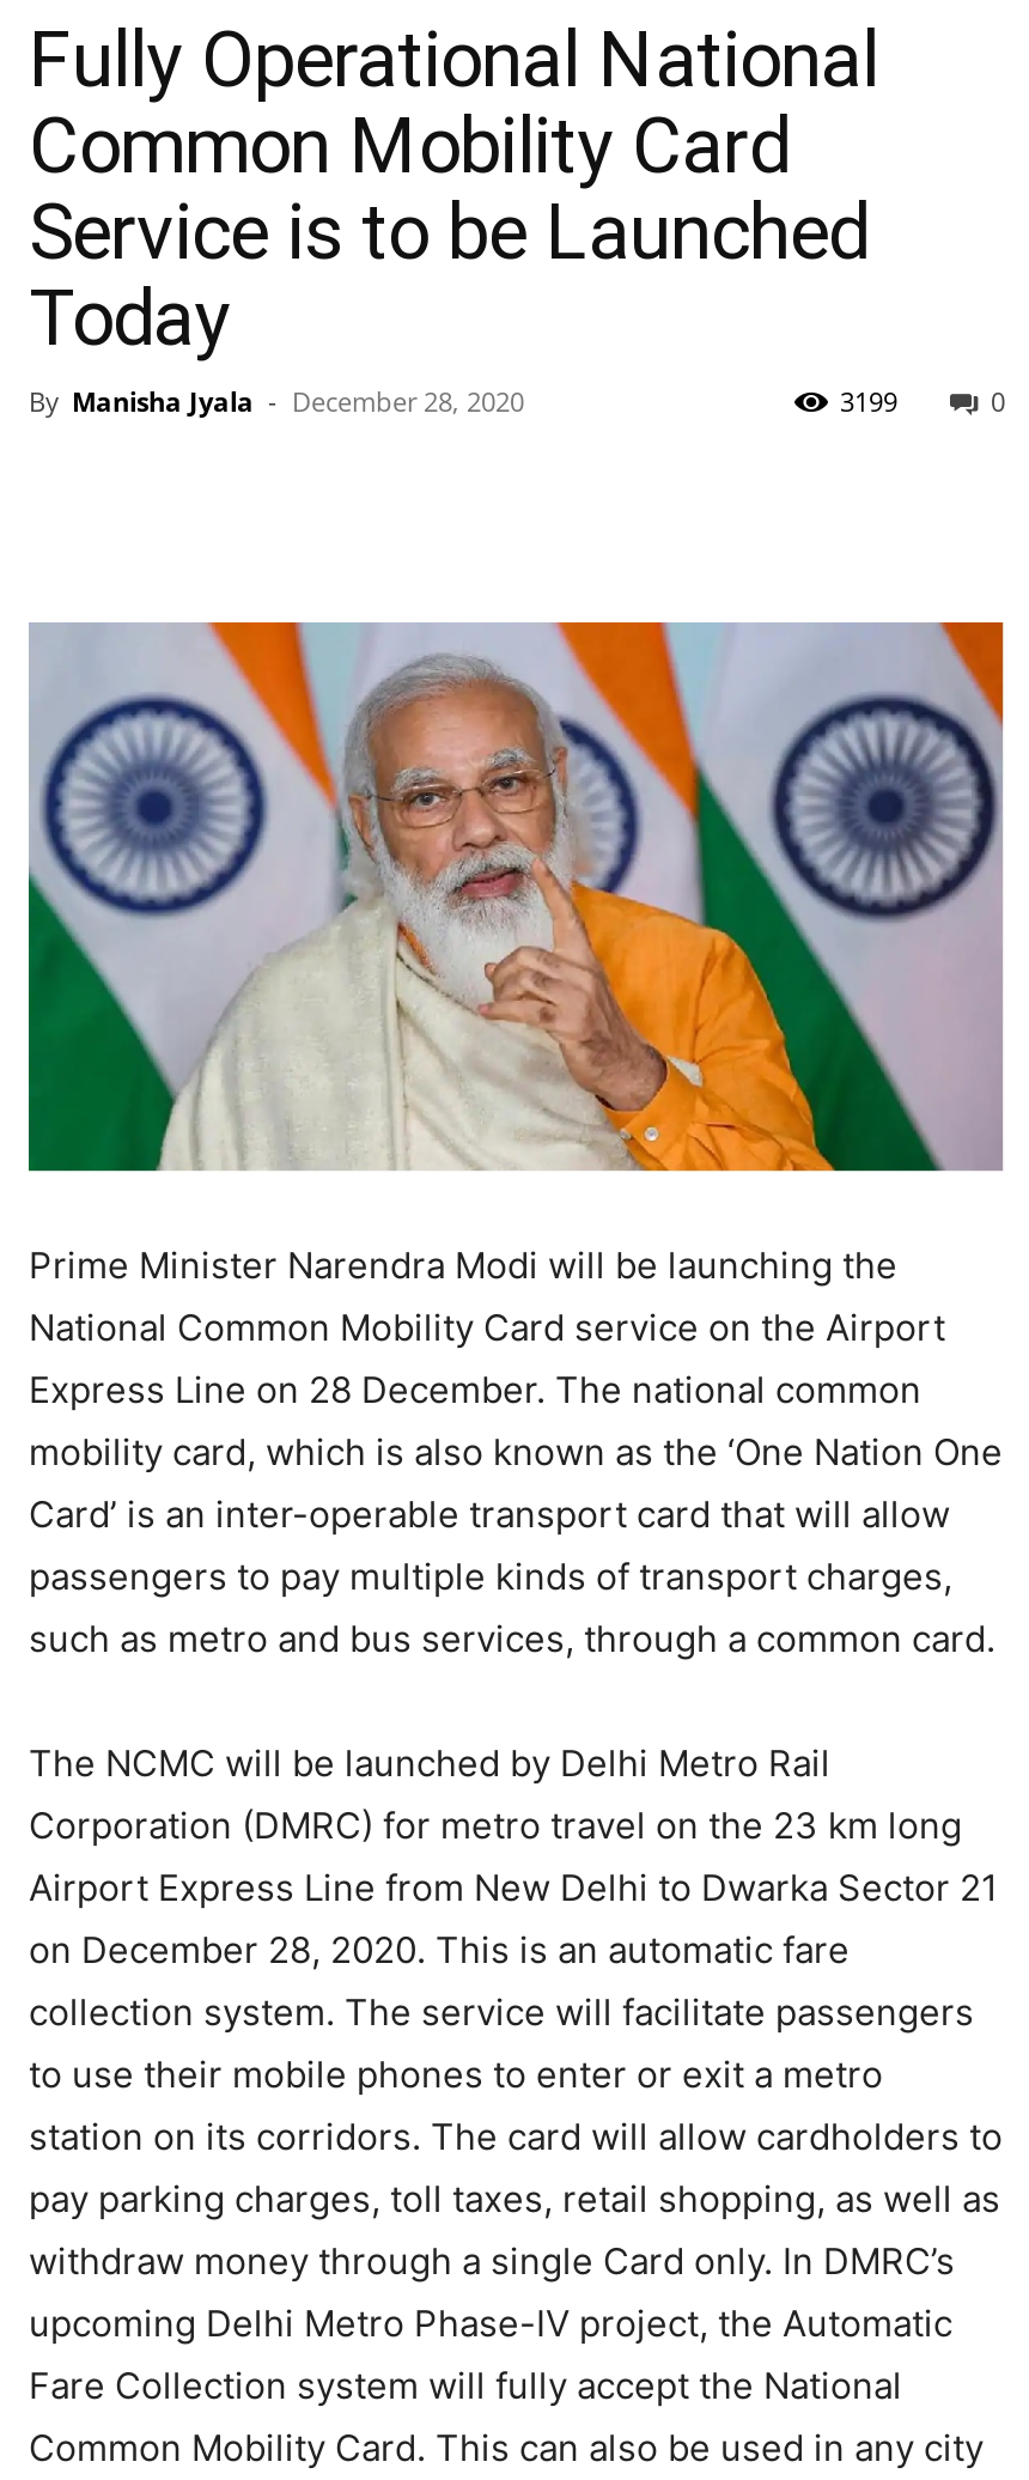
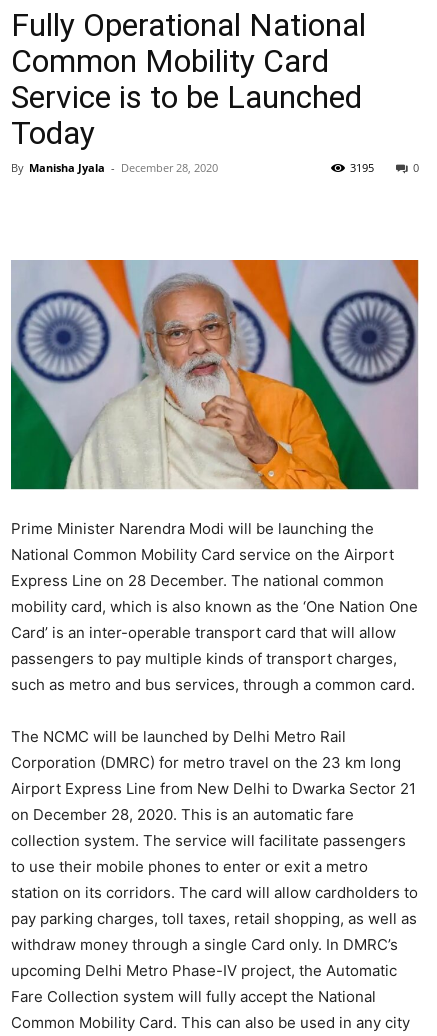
- 3199
+ 3195
